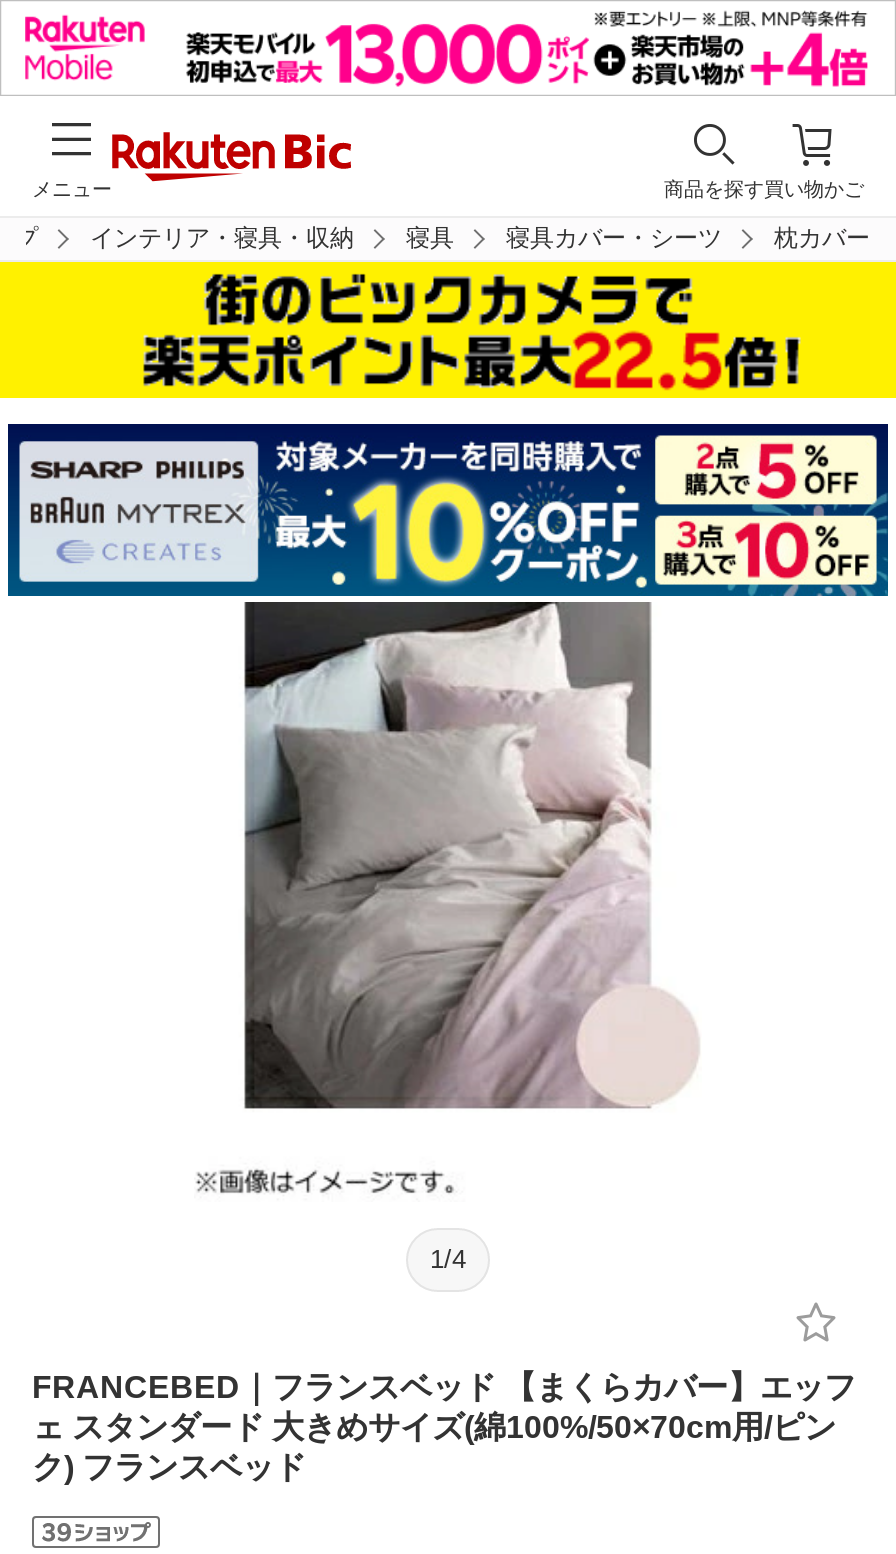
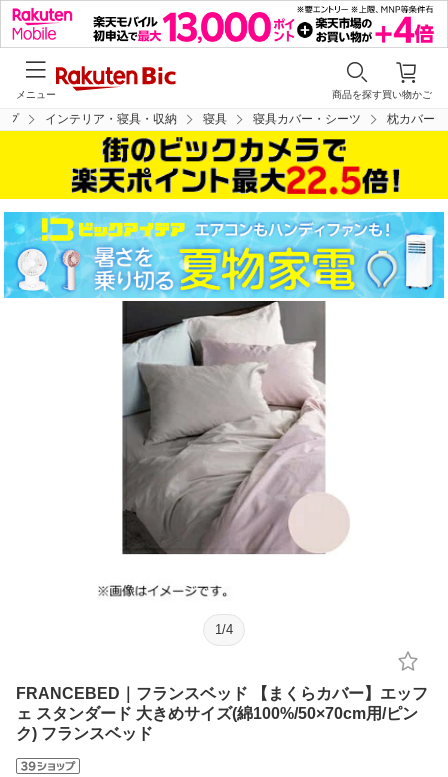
- [image]
+ [image]
